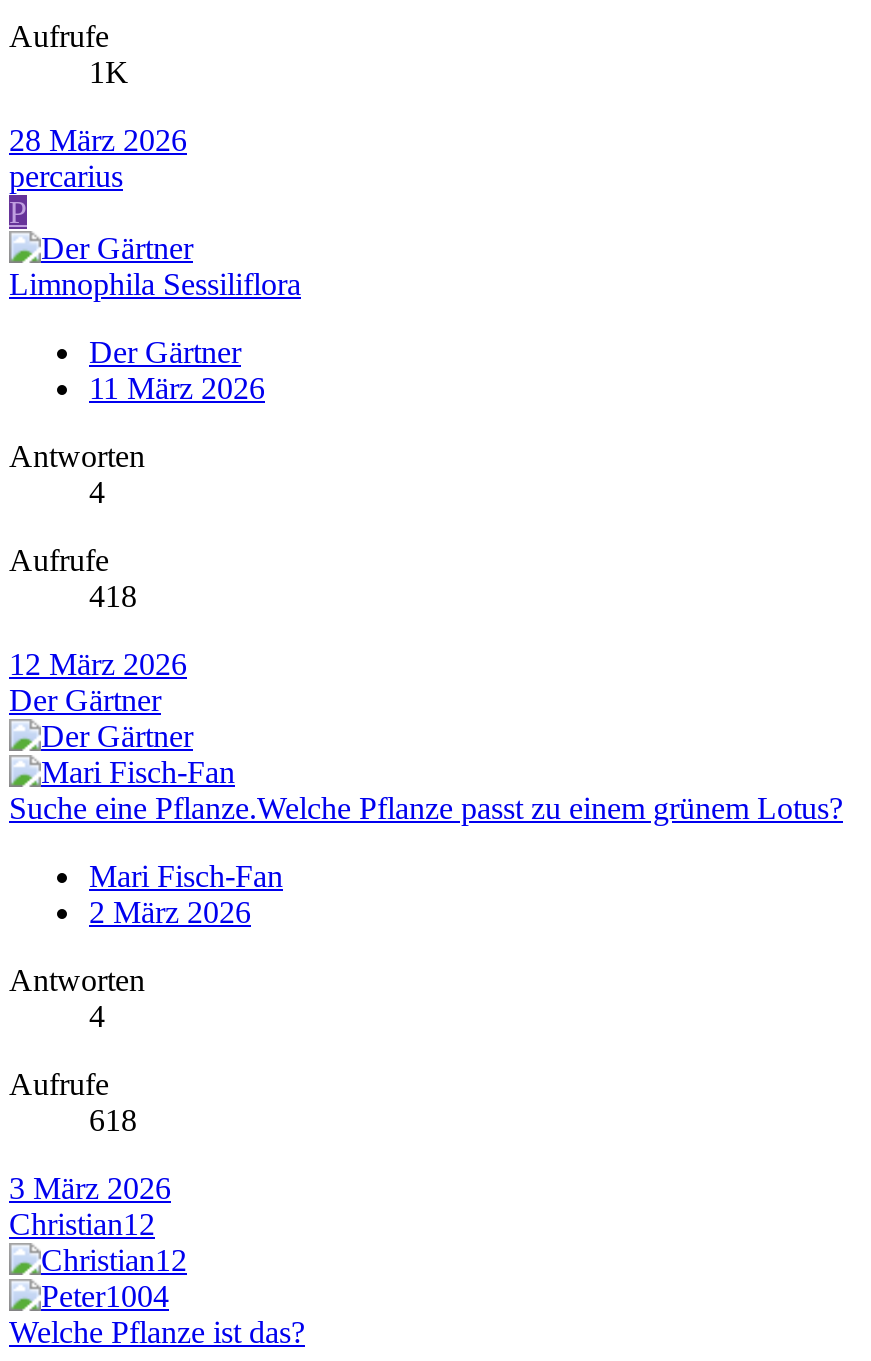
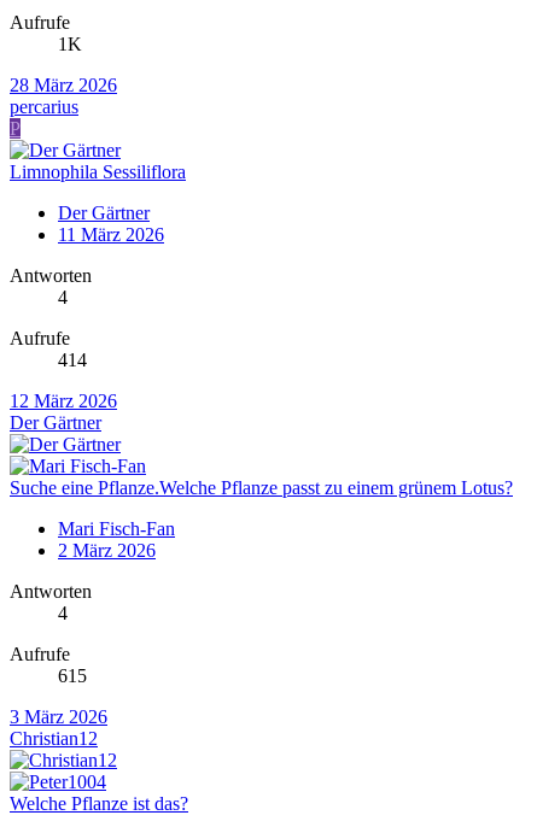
- 418
+ 414

- 618
+ 615
